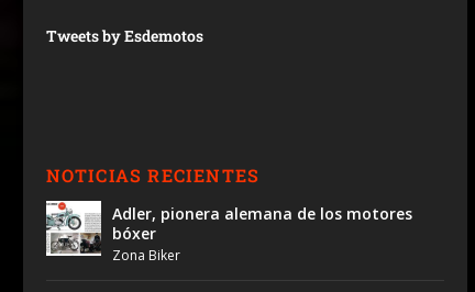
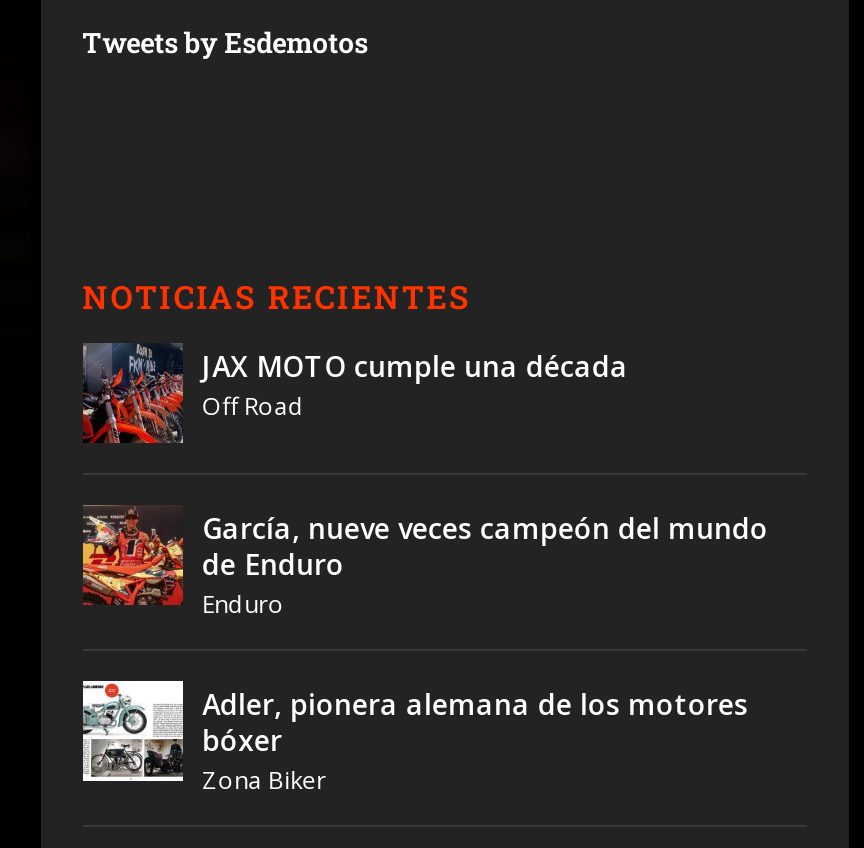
+ [image]
+ JAX MOTO cumple una década
+ Off Road
+ García, nueve veces campeón del mundo
+ de Enduro
+ Enduro

+ [image]
